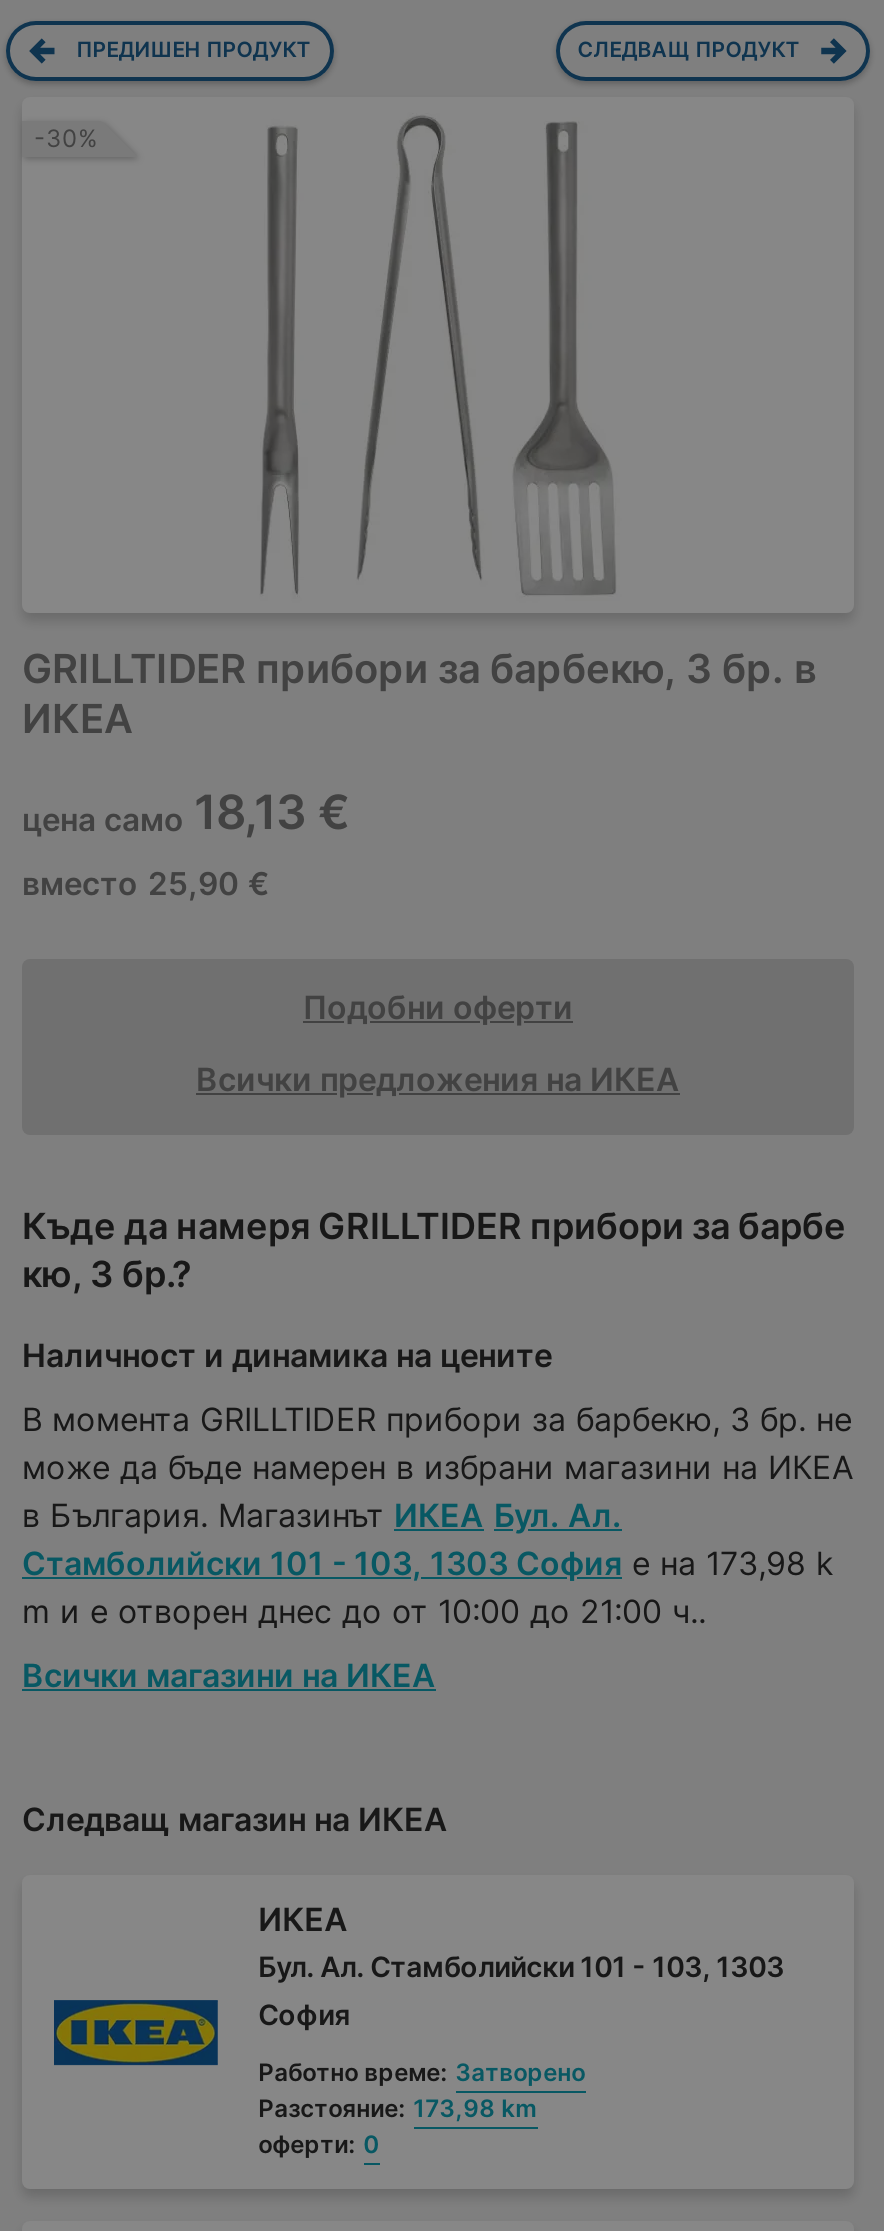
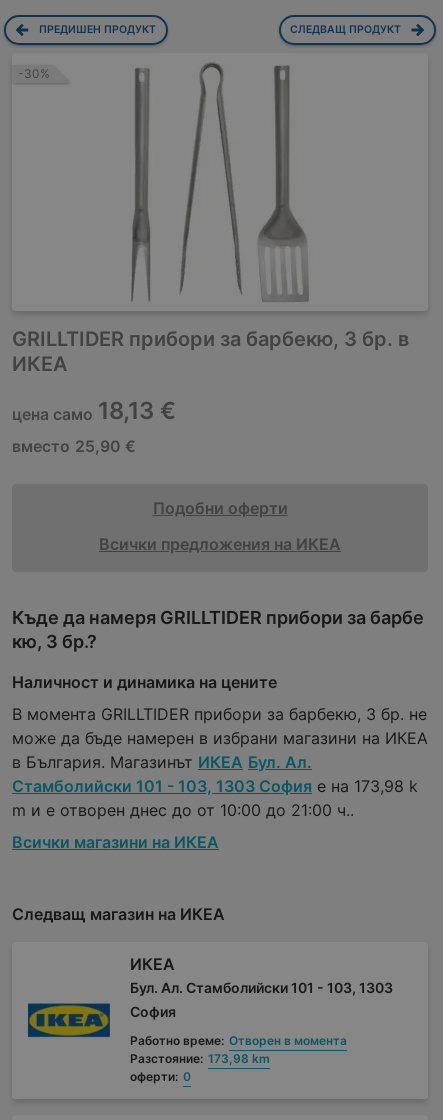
- Работно време: Затворено
+ Работно време: Отворен в момента
